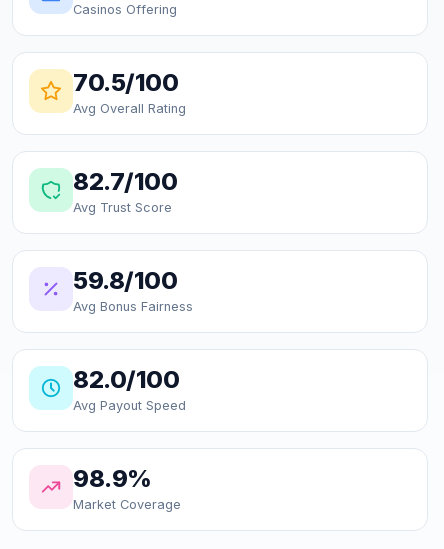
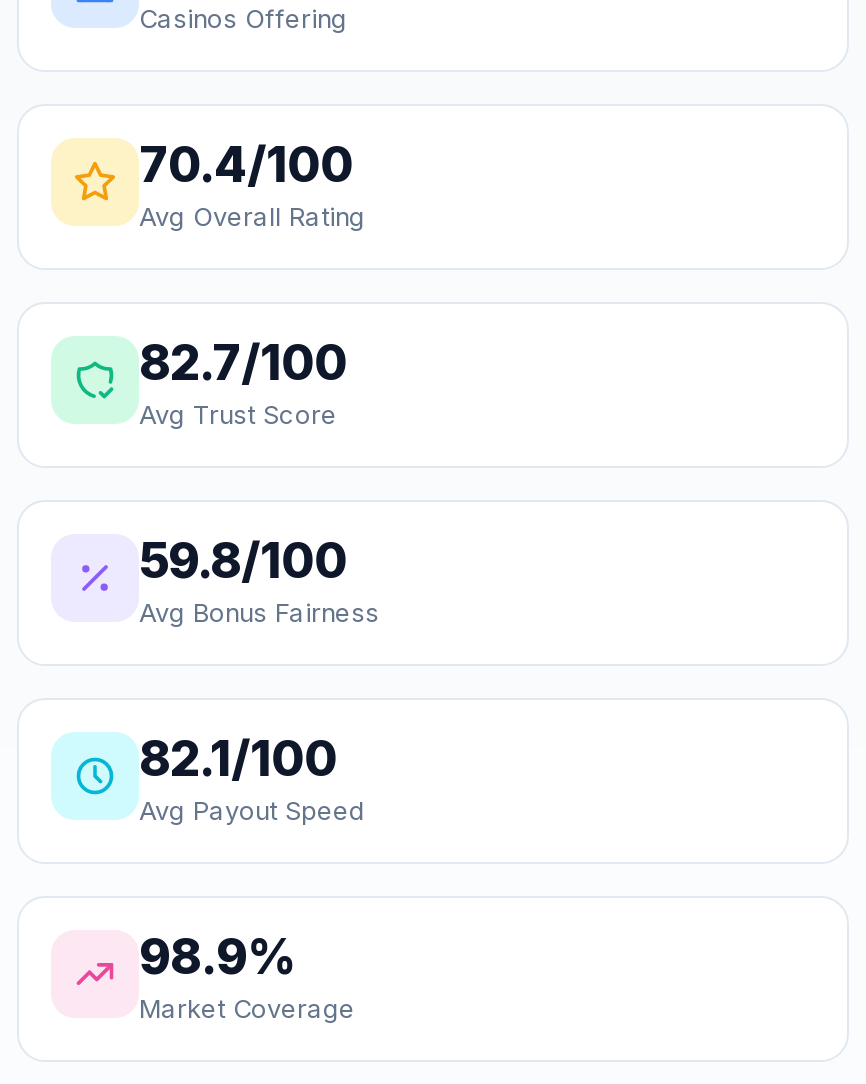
- 70.5/100
+ 70.4/100

- 82.0/100
+ 82.1/100
